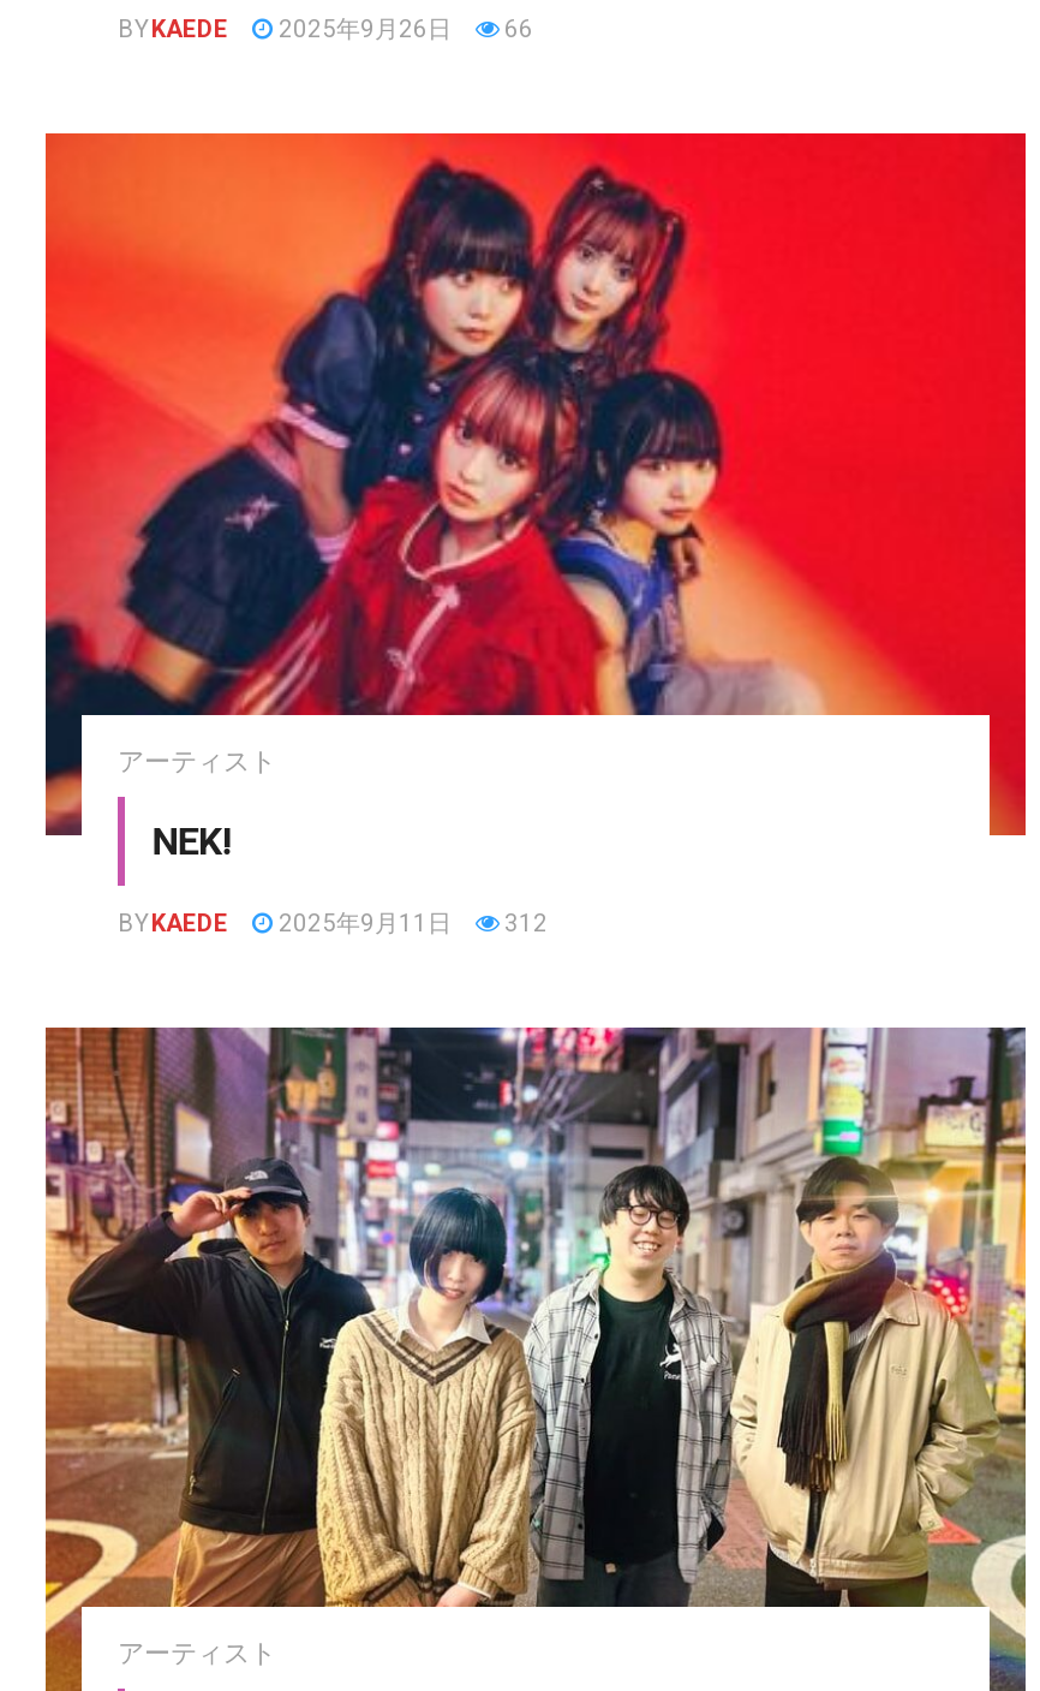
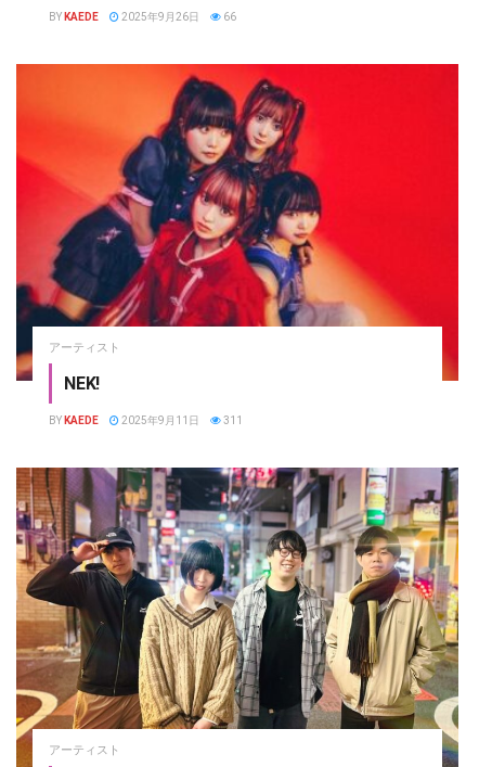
- BY KAEDE 2025年9月11日 312
+ BY KAEDE 2025年9月11日 311
